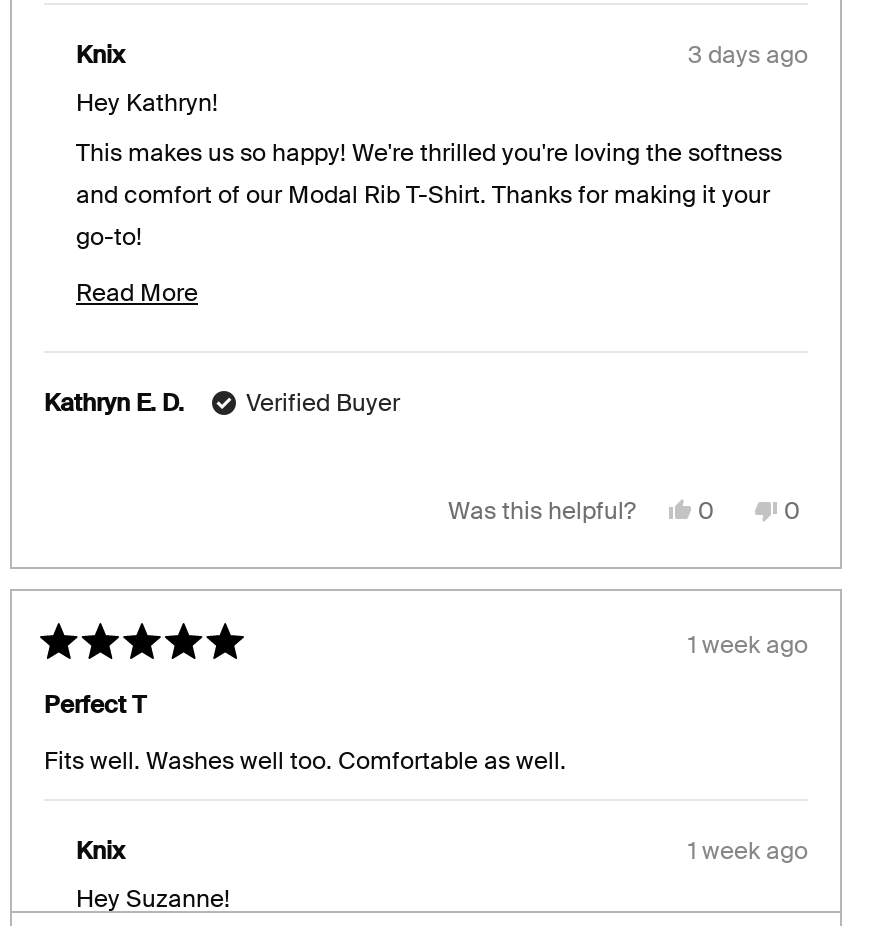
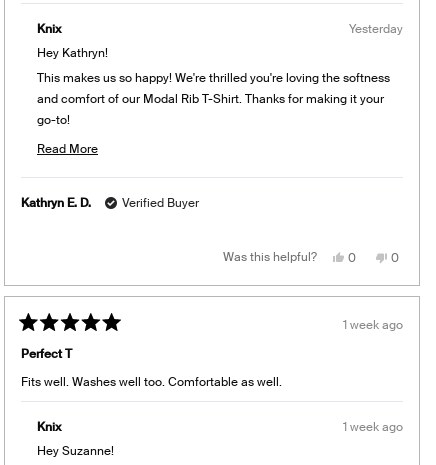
- 3 days ago
+ Yesterday
